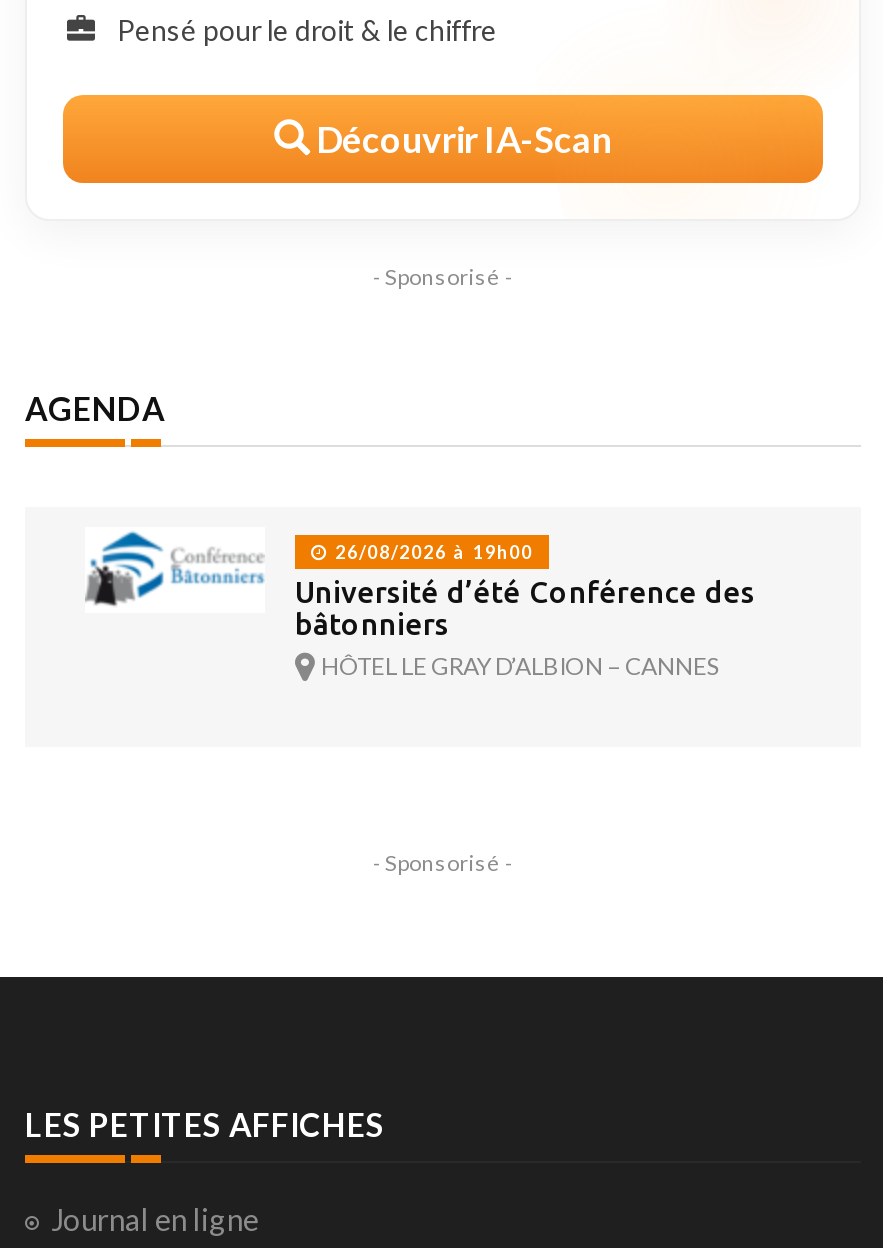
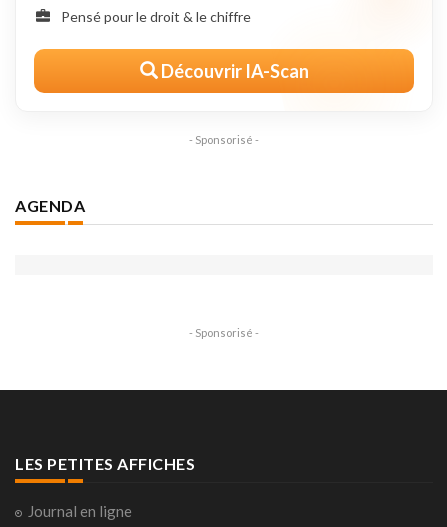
- [image]
- 26/08/2026 à 19h00
- Université d’été Conférence des
- bâtonniers
- HÔTEL LE GRAY D’ALBION – CANNES
